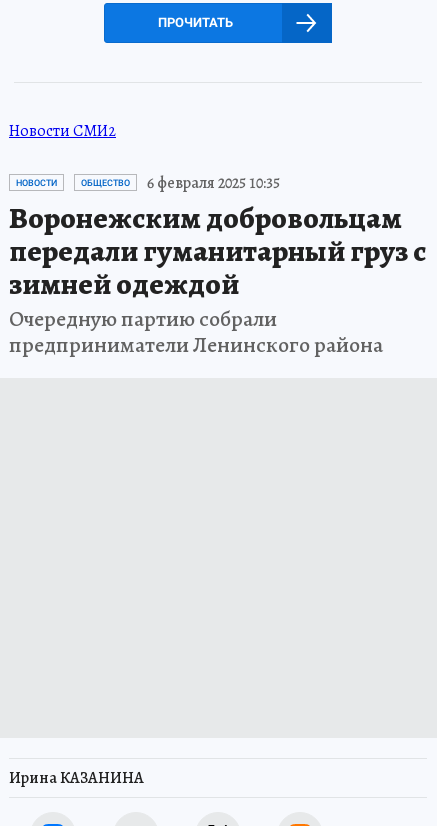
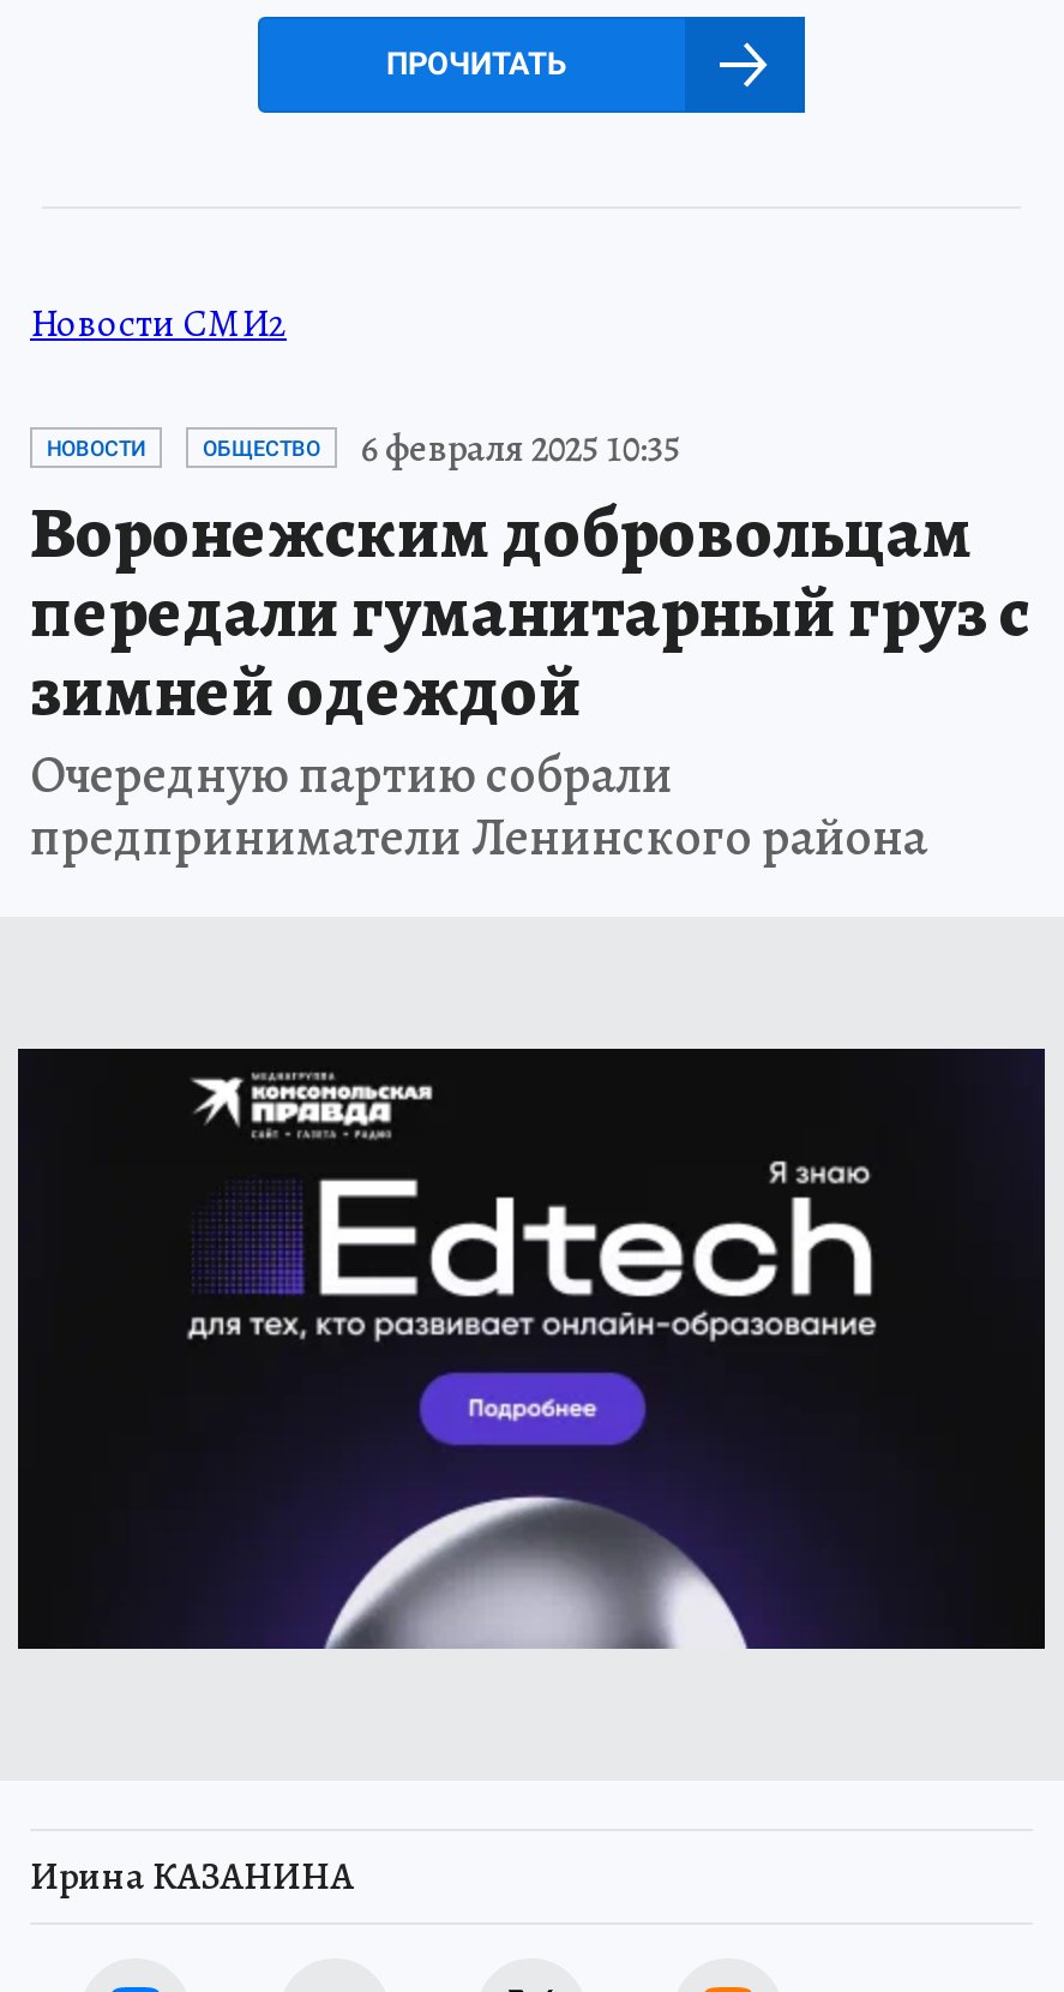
+ [image]
